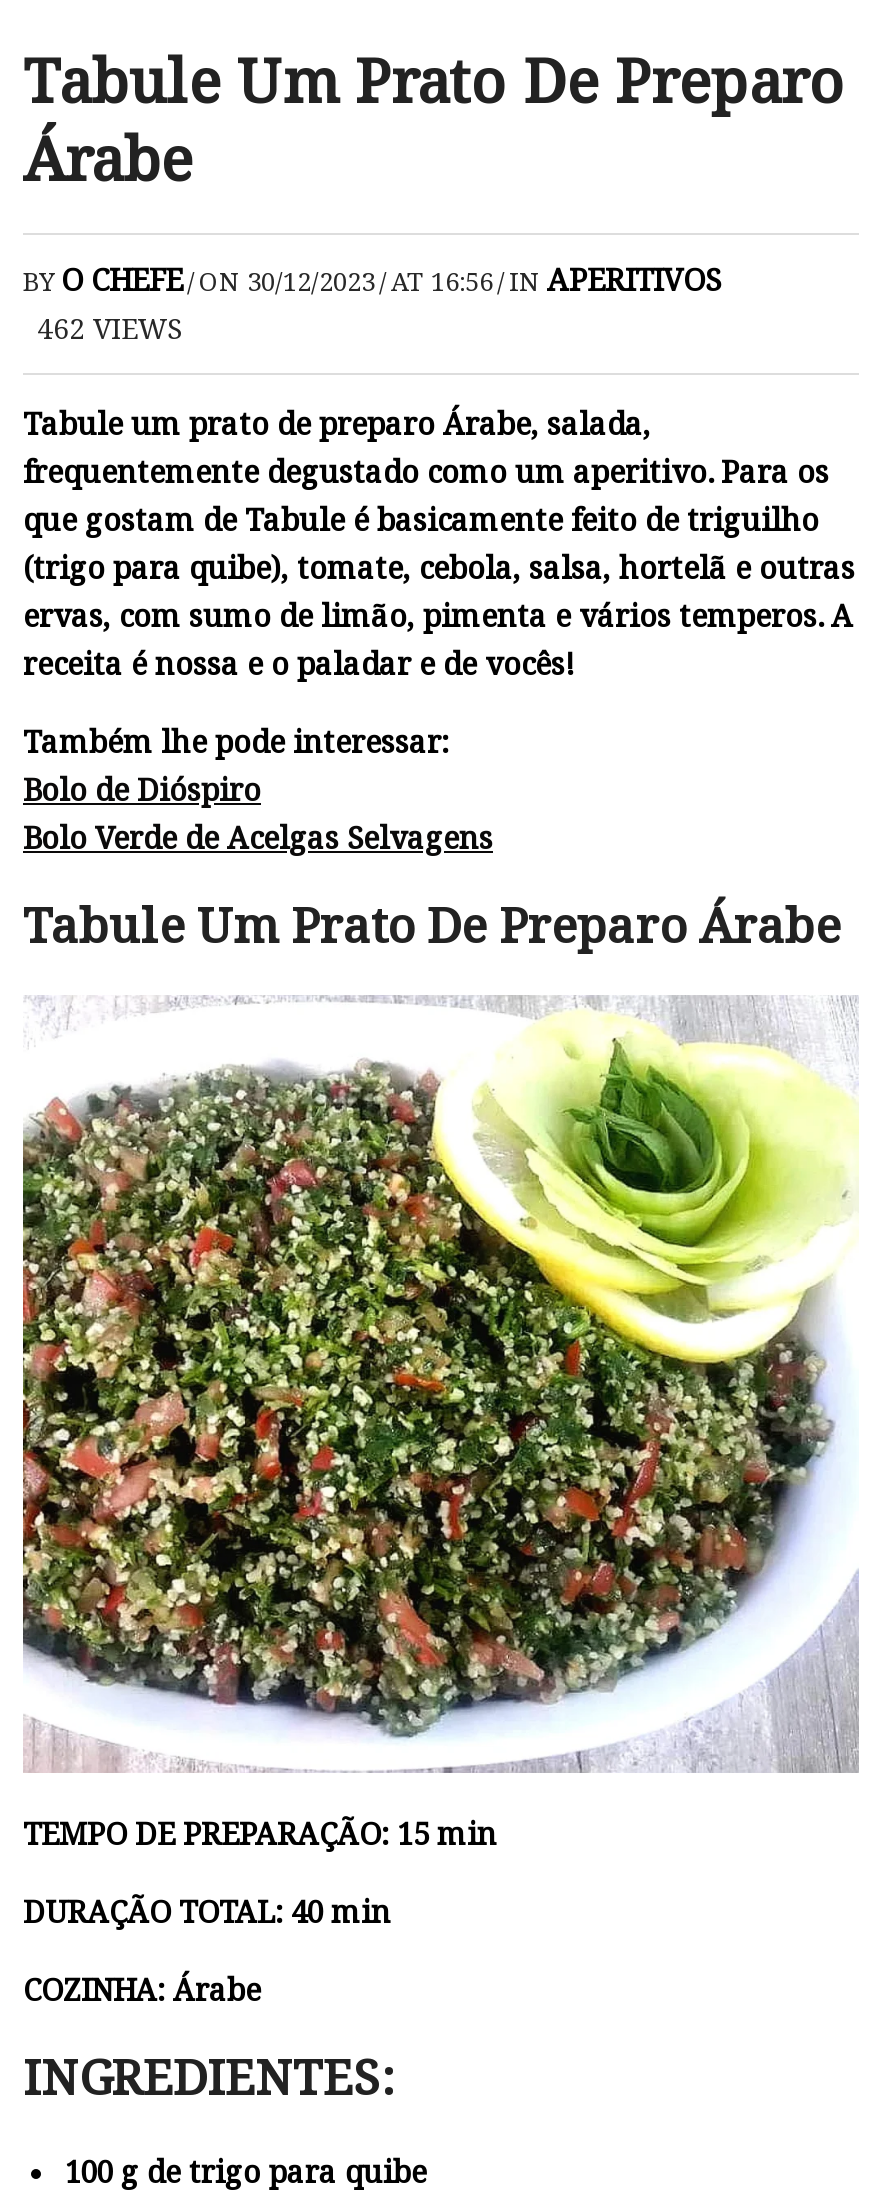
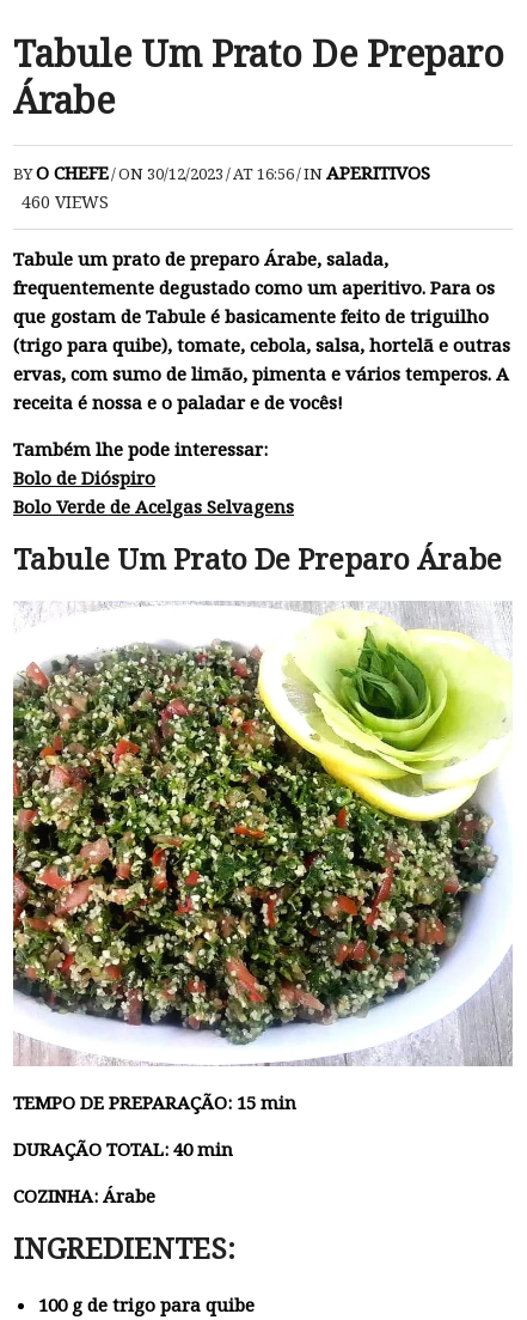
- 462 VIEWS
+ 460 VIEWS
